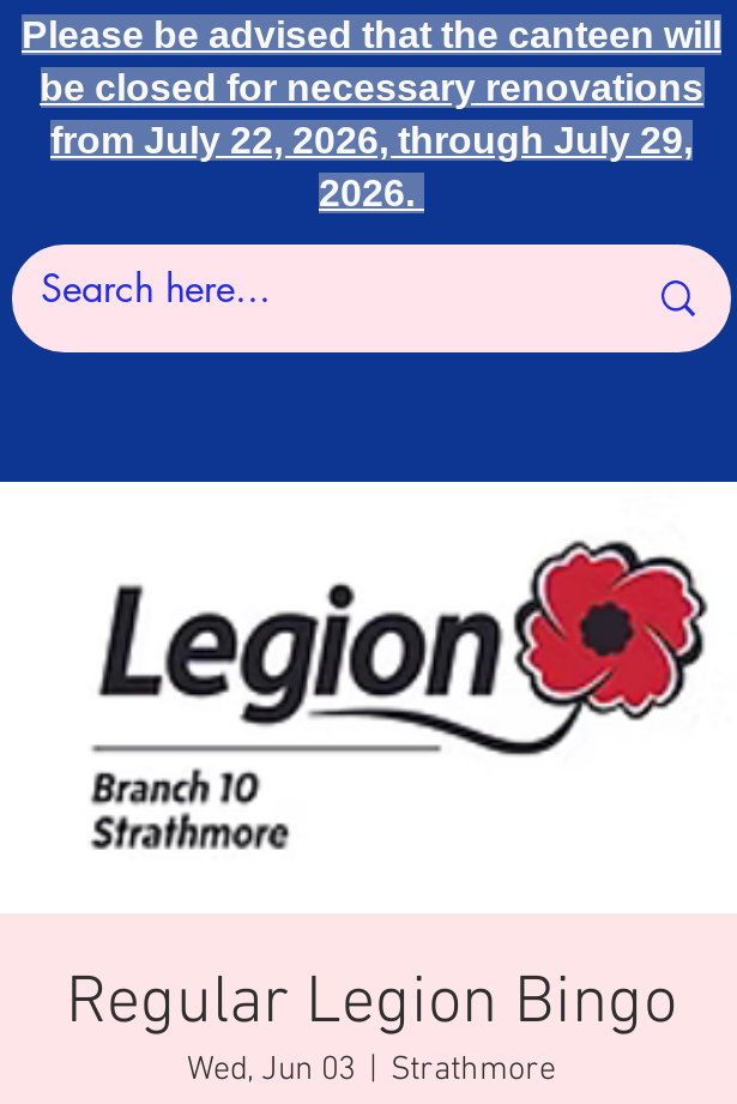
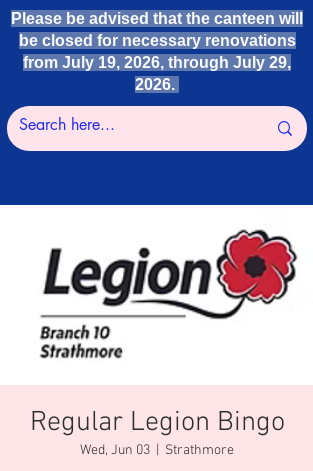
- from July 22, 2026, through July 29,
+ from July 19, 2026, through July 29,
